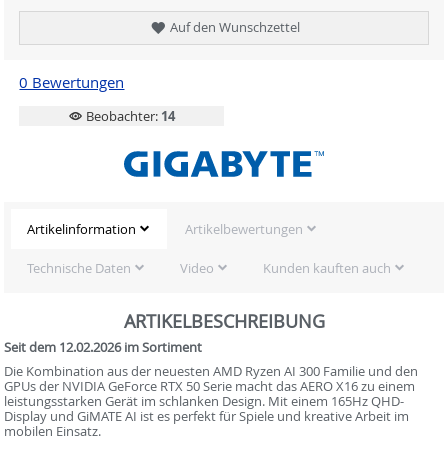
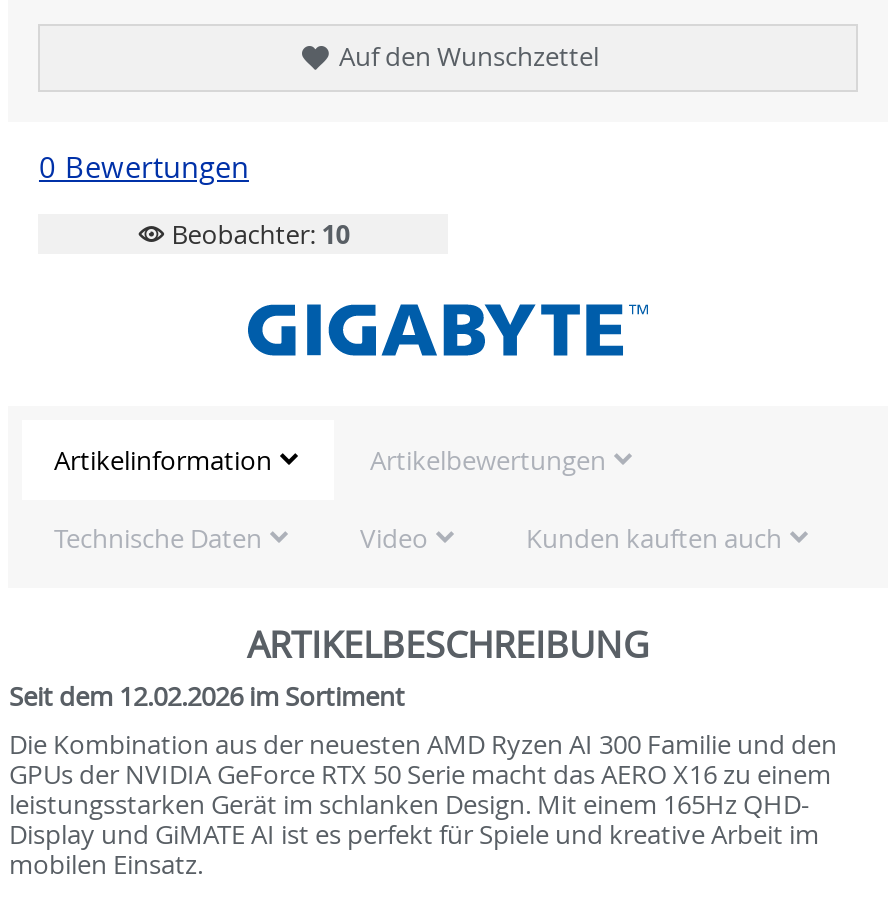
- Beobachter: 14
+ Beobachter: 10
